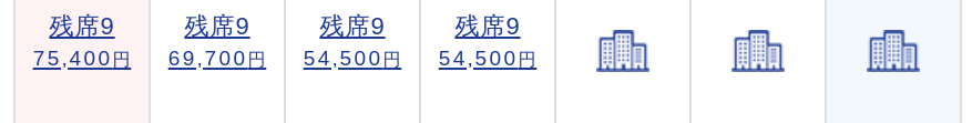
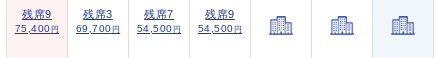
- 残席9
+ 残席3

- 残席9
+ 残席7
